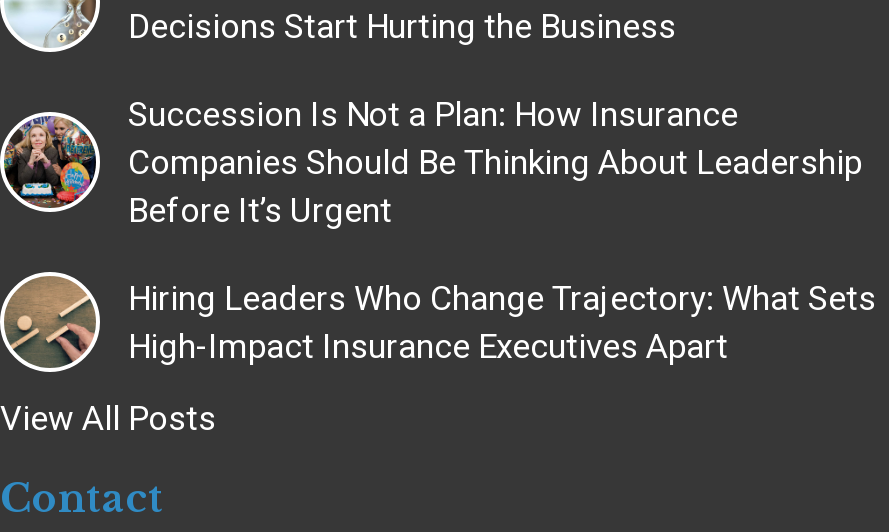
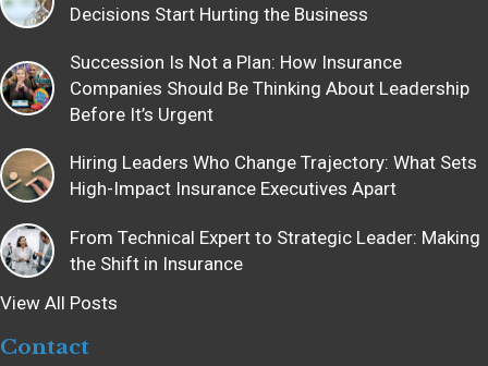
+ [image]
+ From Technical Expert to Strategic Leader: Making
+ the Shift in Insurance
